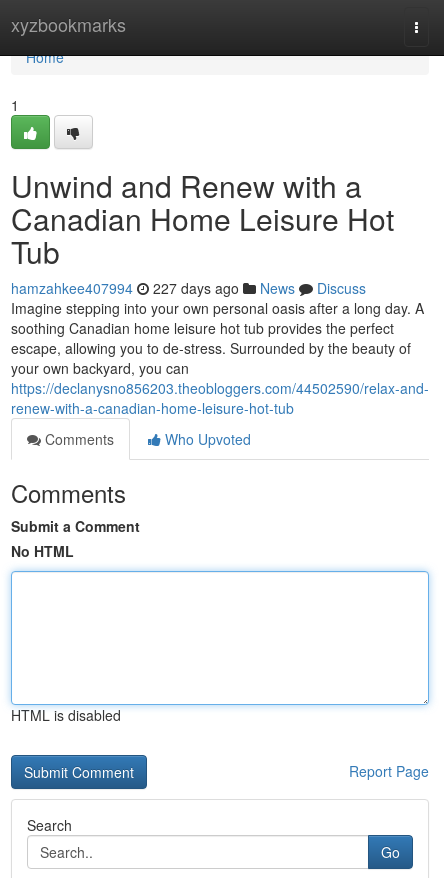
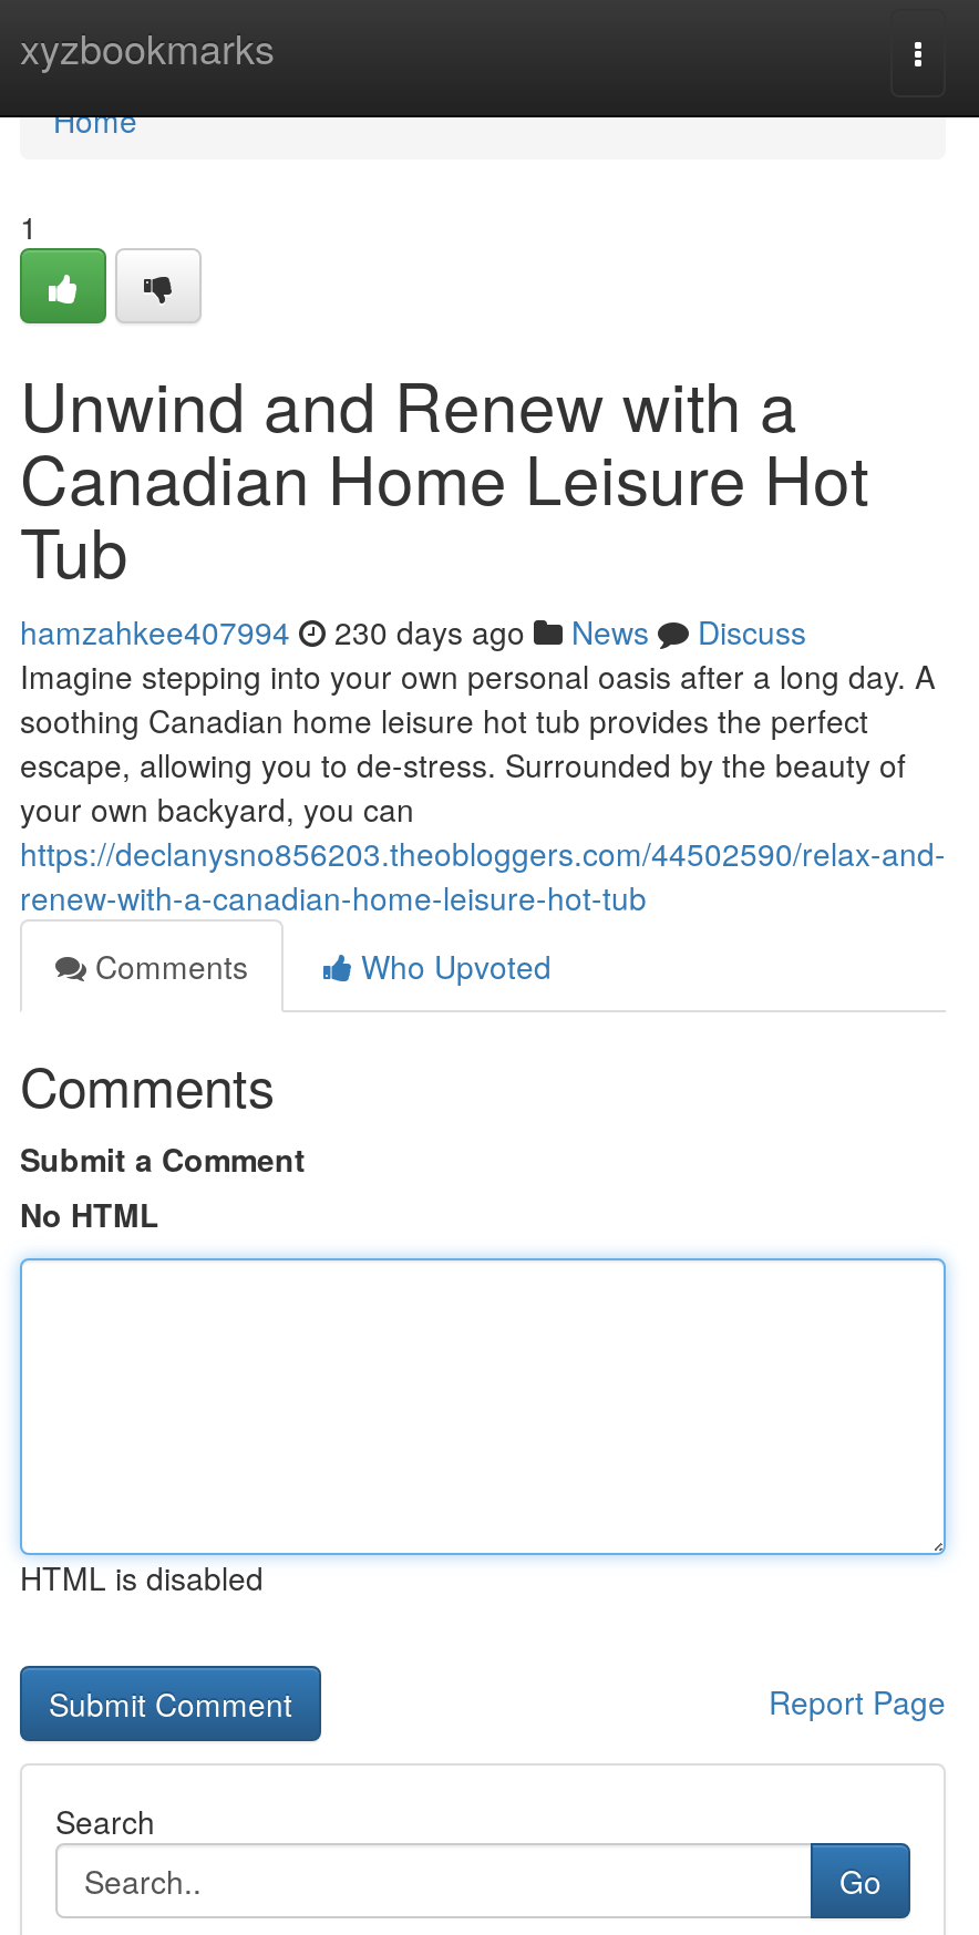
- hamzahkee407994 227 days ago News Discuss
+ hamzahkee407994 230 days ago News Discuss
